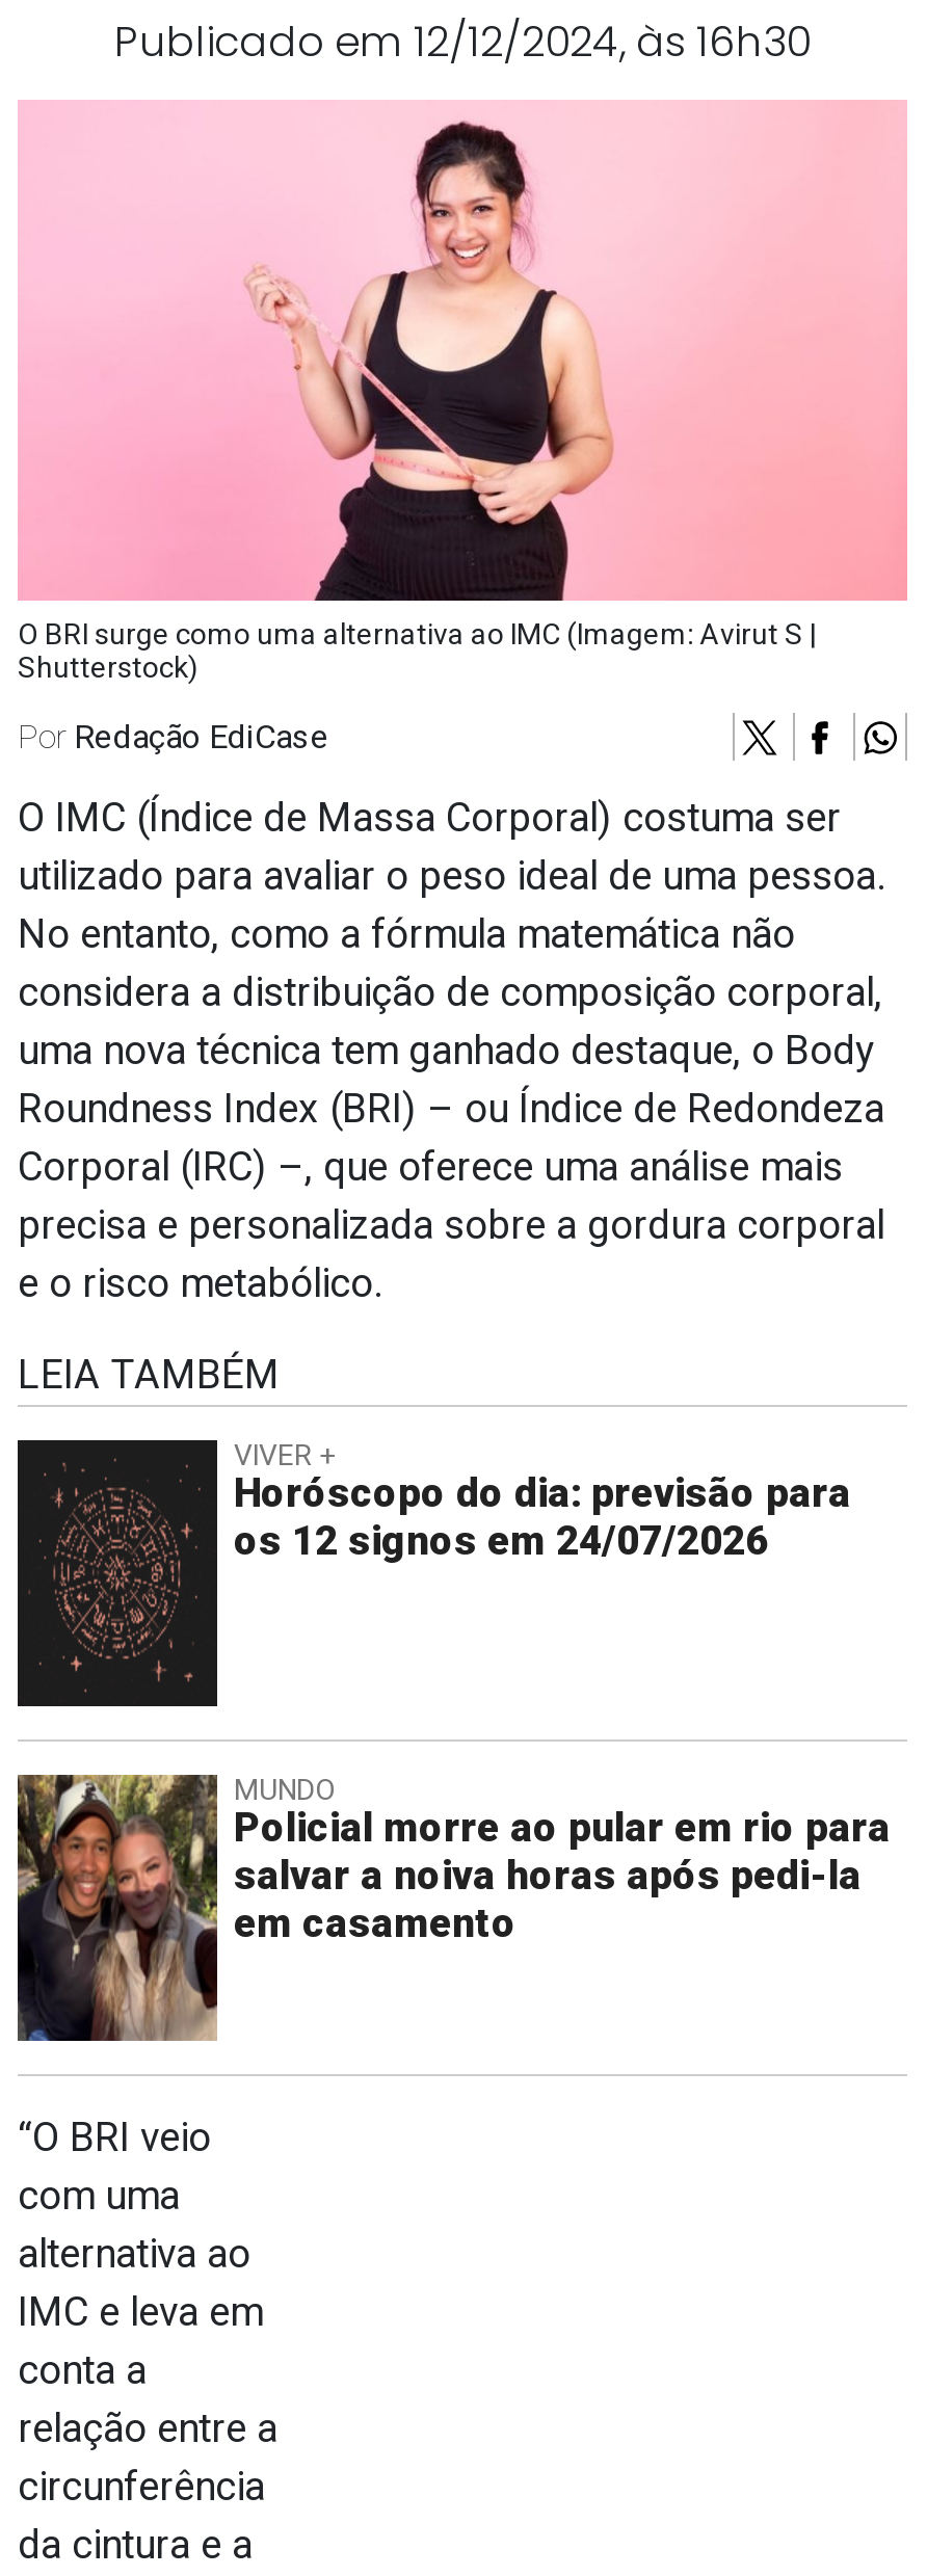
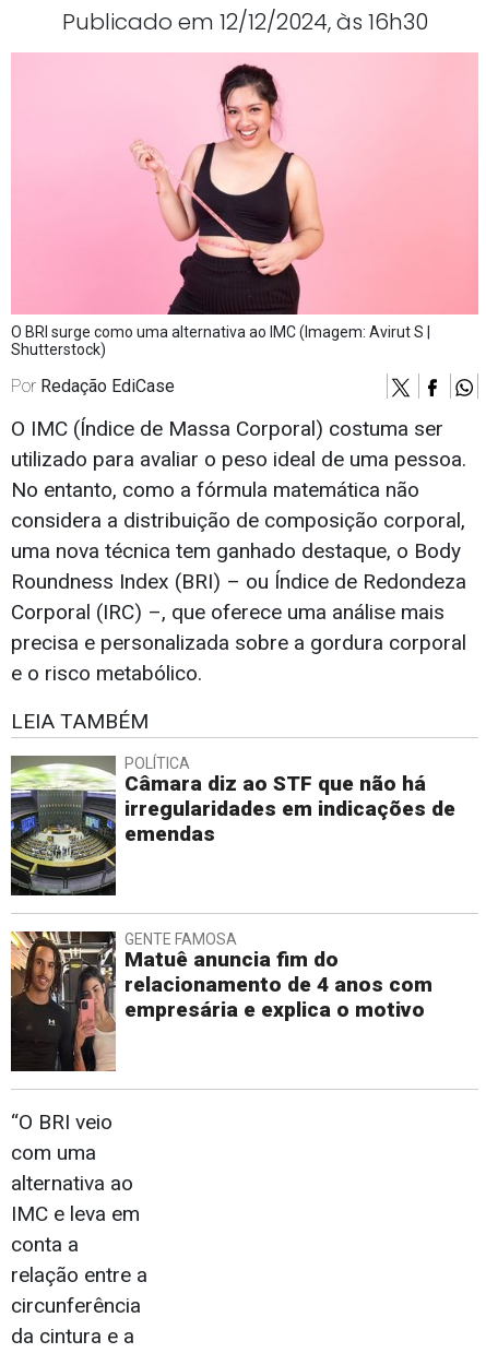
- [image]
- VIVER +
- Horóscopo do dia: previsão para
- os 12 signos em 24/07/2026
+ [image]
+ POLÍTICA
+ Câmara diz ao STF que não há
+ irregularidades em indicações de
+ emendas

- [image]
- MUNDO
- Policial morre ao pular em rio para
- salvar a noiva horas após pedi-la
- em casamento
+ [image]
+ GENTE FAMOSA
+ Matuê anuncia fim do
+ relacionamento de 4 anos com
+ empresária e explica o motivo
